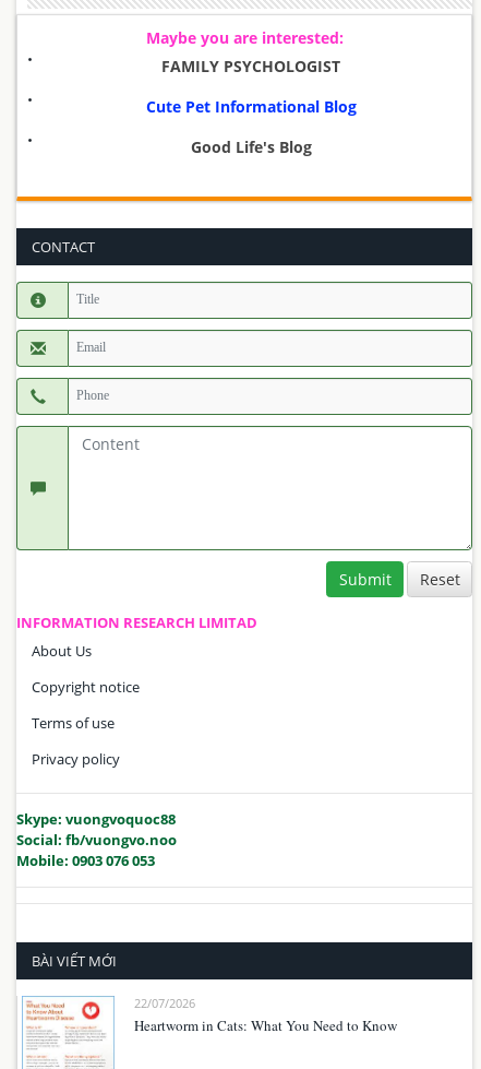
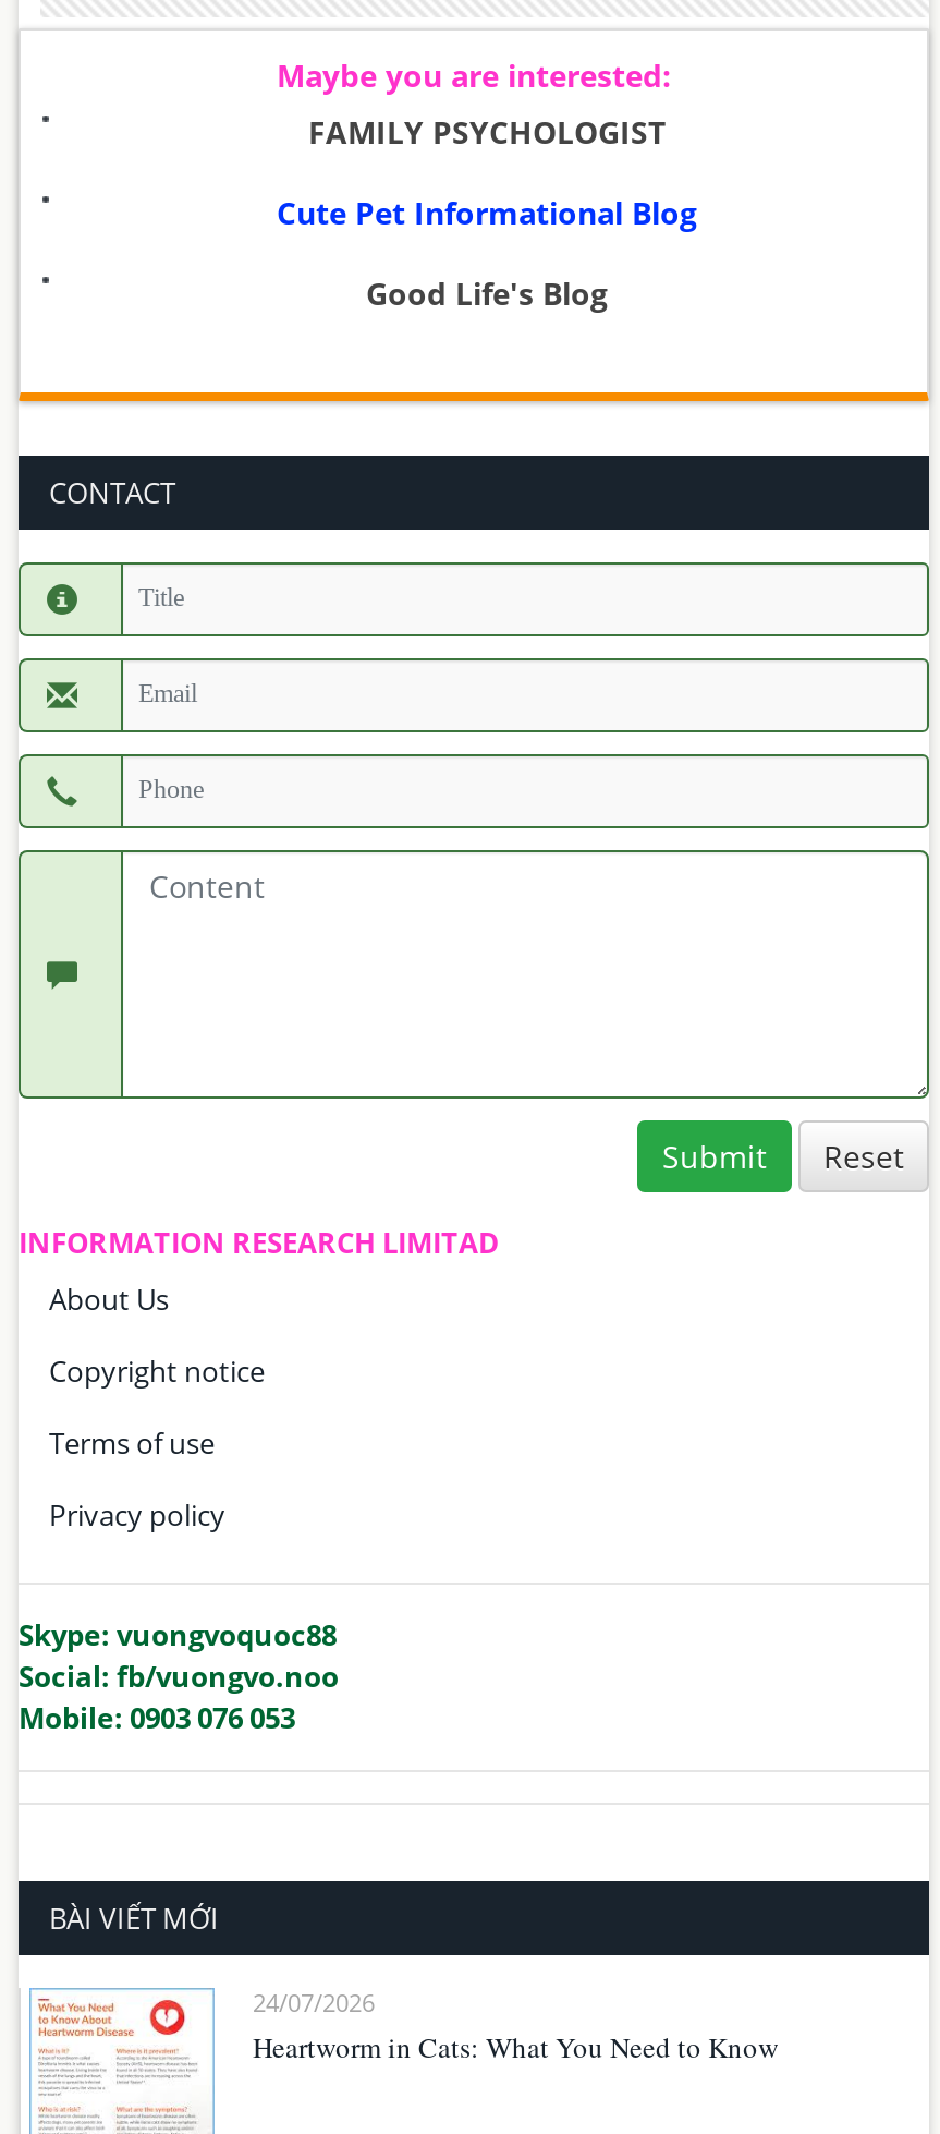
- 22/07/2026
+ 24/07/2026
